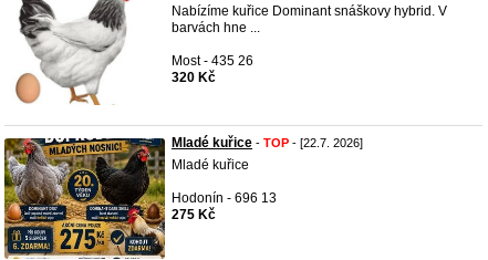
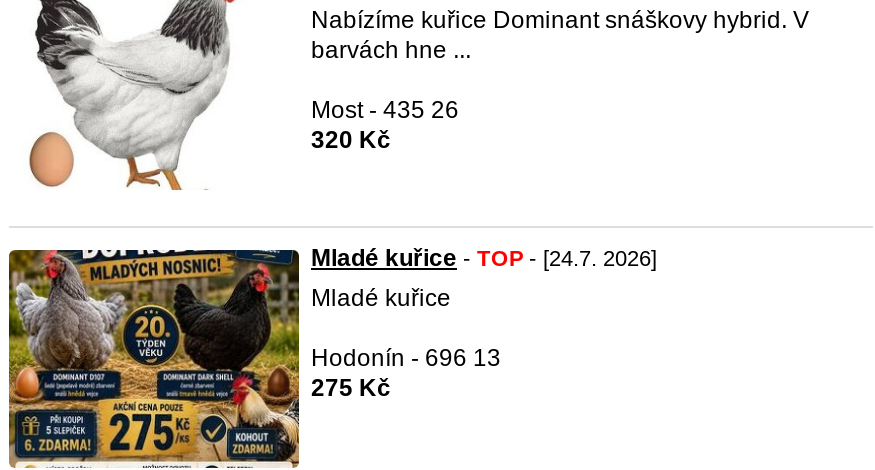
- Mladé kuřice - TOP - [22.7. 2026]
+ Mladé kuřice - TOP - [24.7. 2026]
